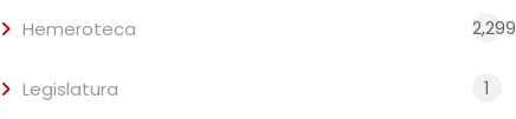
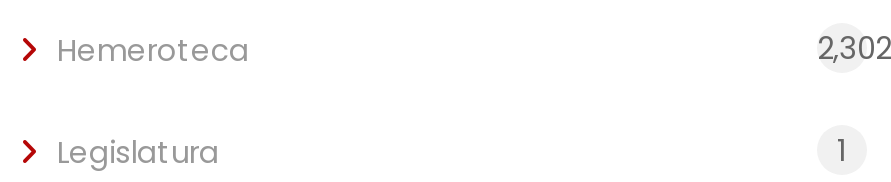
- 2,299
+ 2,302
